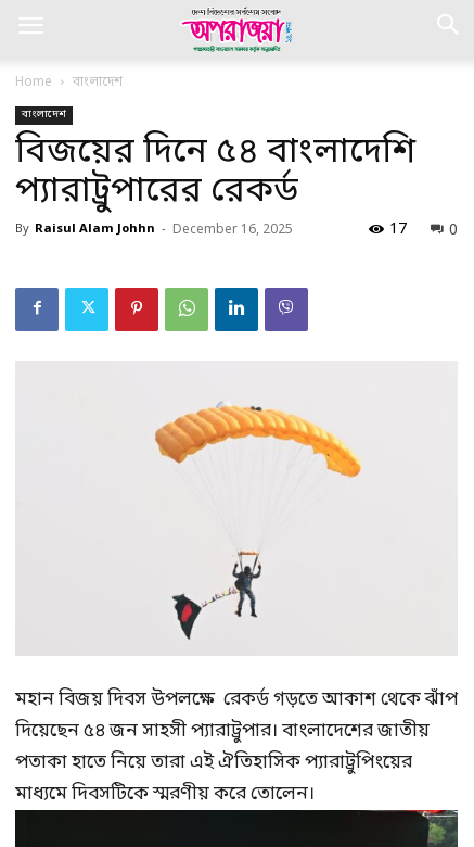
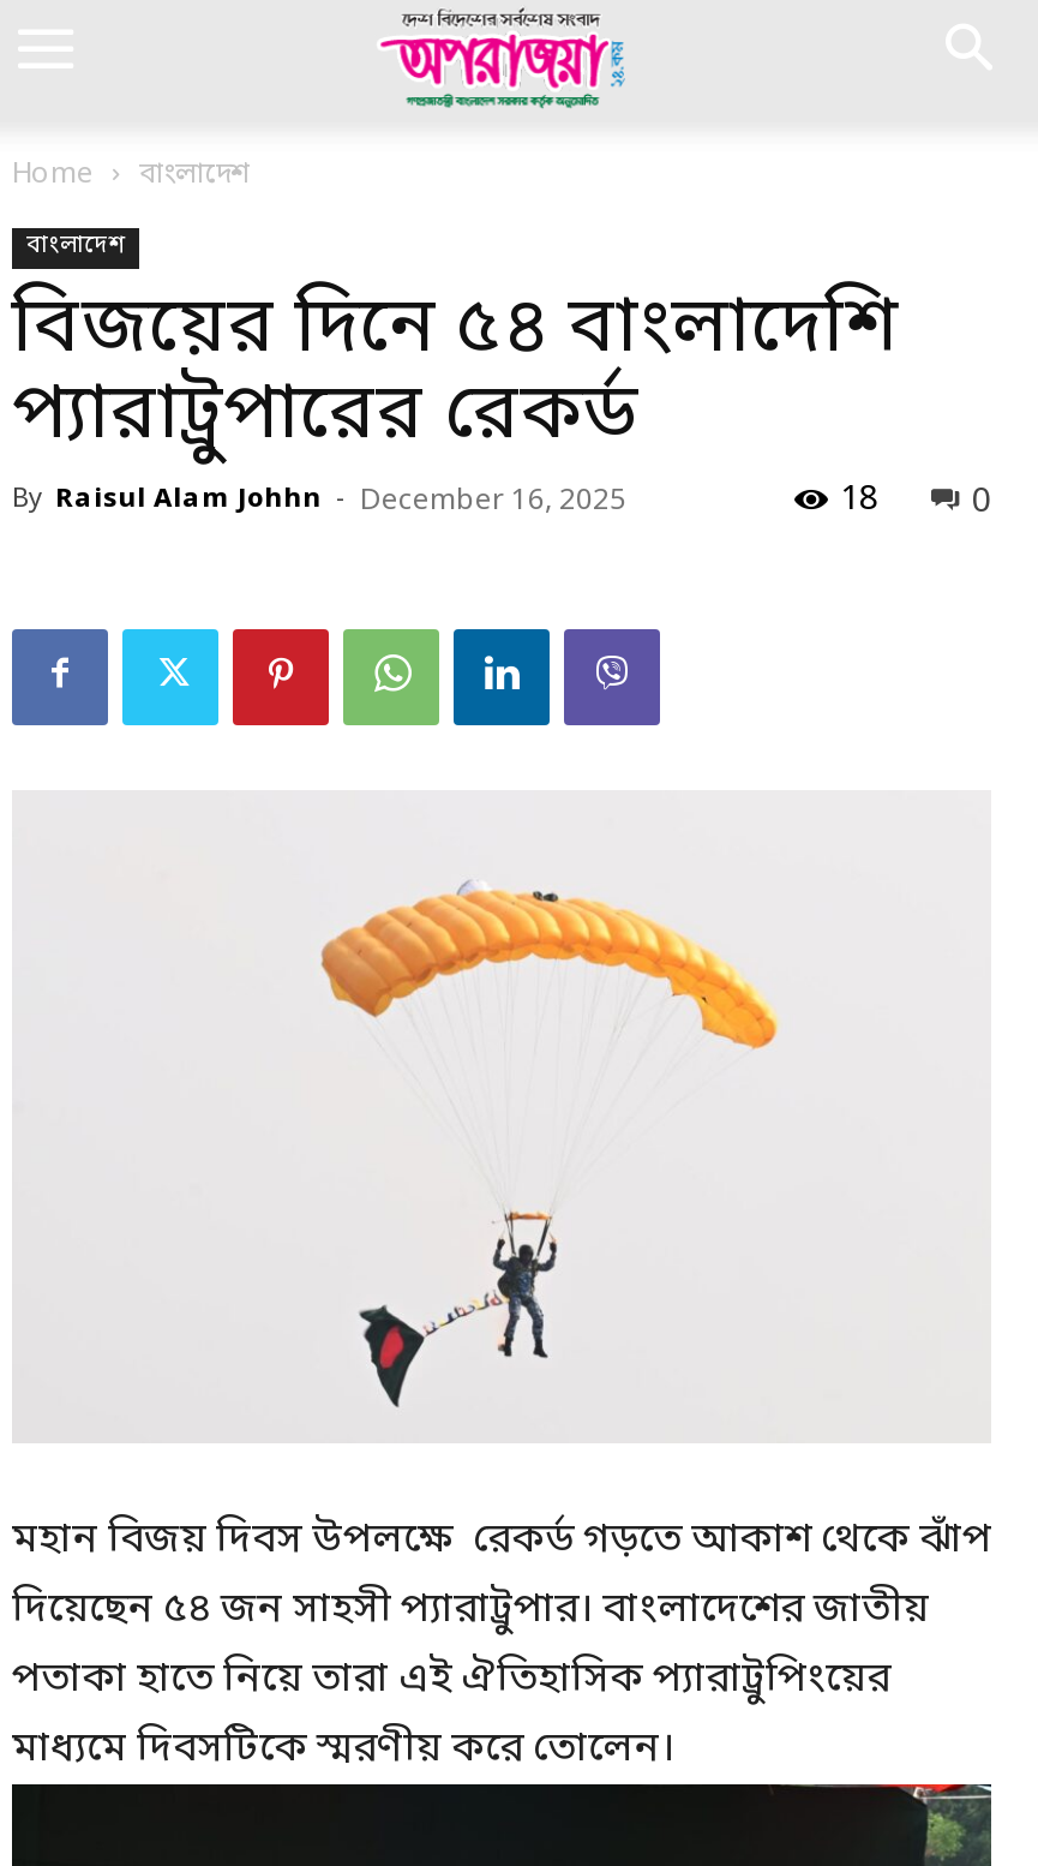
- 17
+ 18
